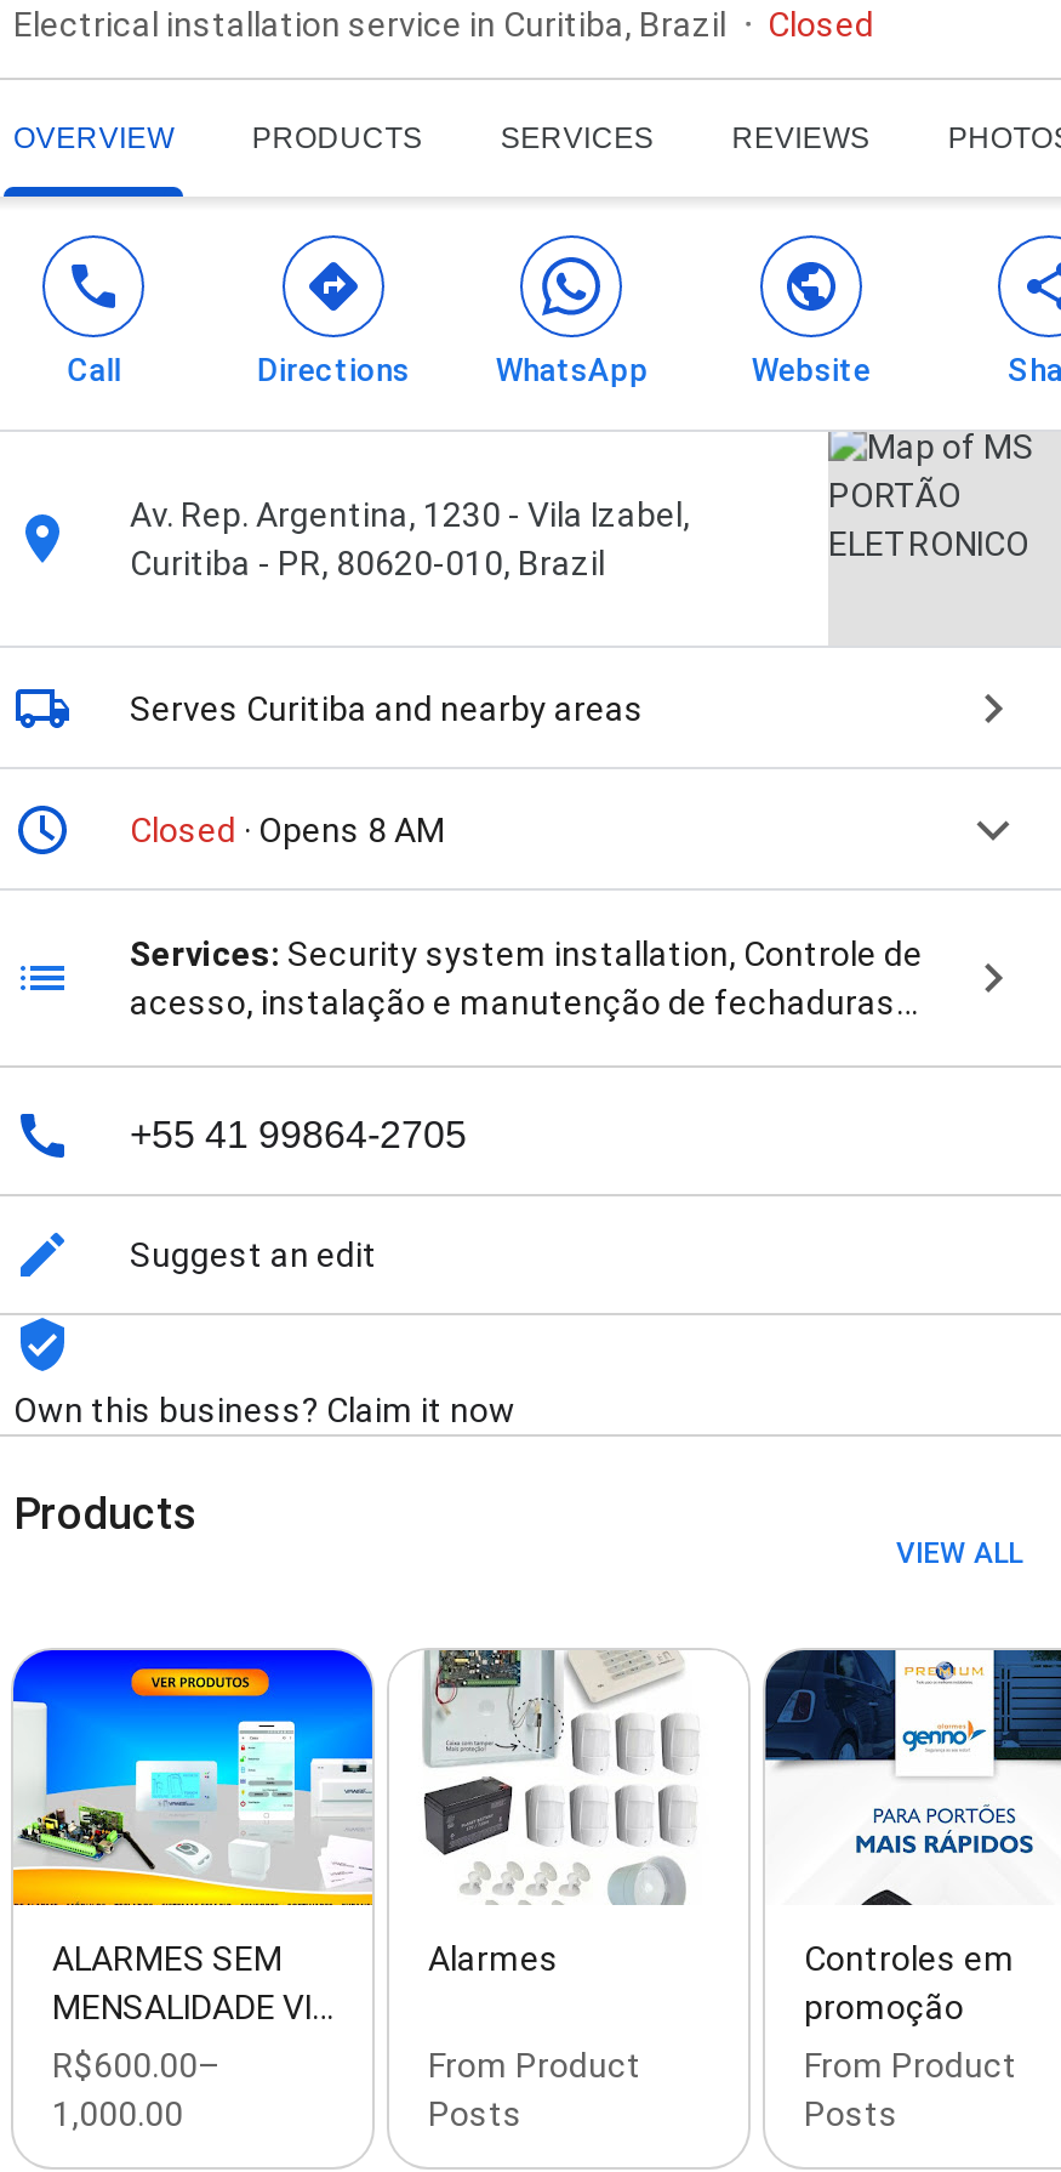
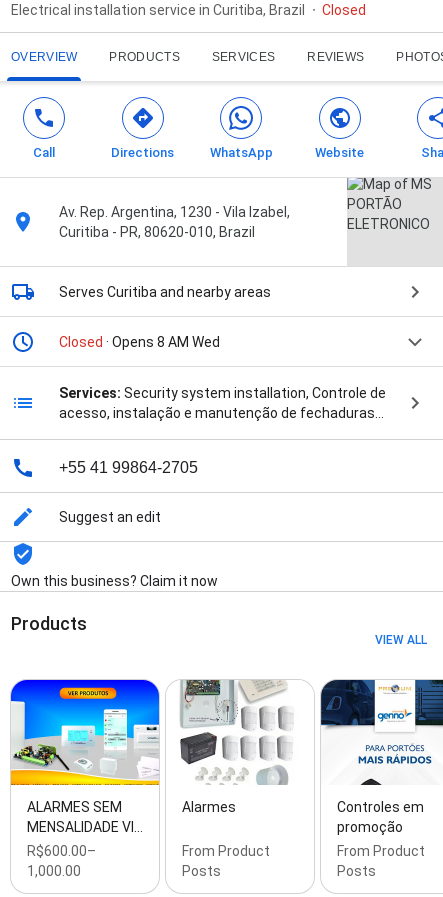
- Closed · Opens 8 AM
+ Closed · Opens 8 AM Wed
